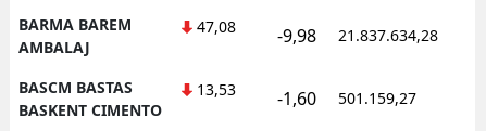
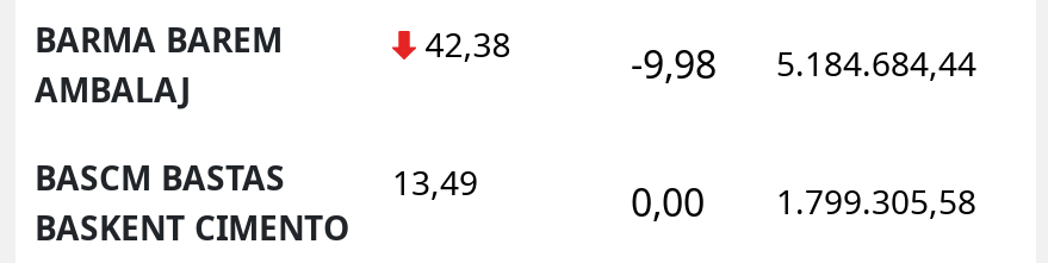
- 47,08
+ 42,38

- -9,98 21.837.634,28
+ -9,98 5.184.684,44

- 13,53
+ 13,49

- -1,60
+ 0,00

- 501.159,27
+ 1.799.305,58
